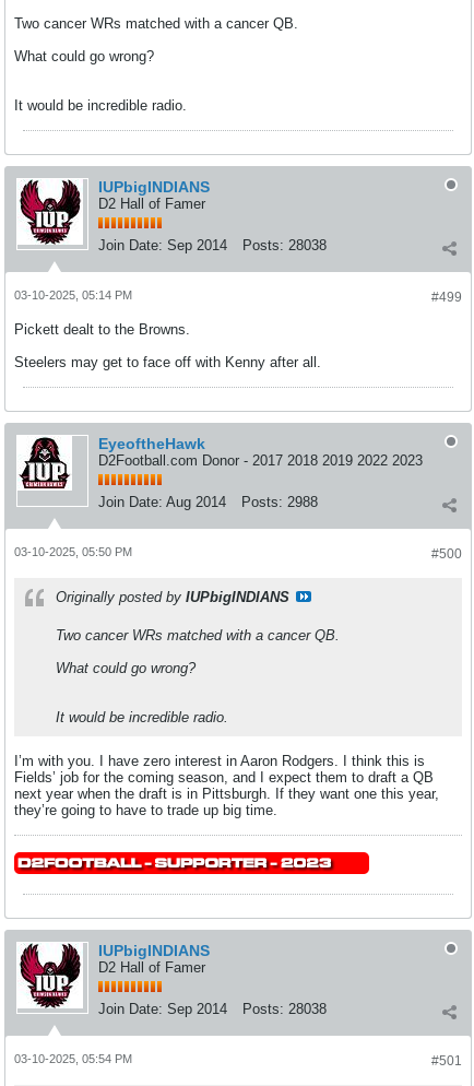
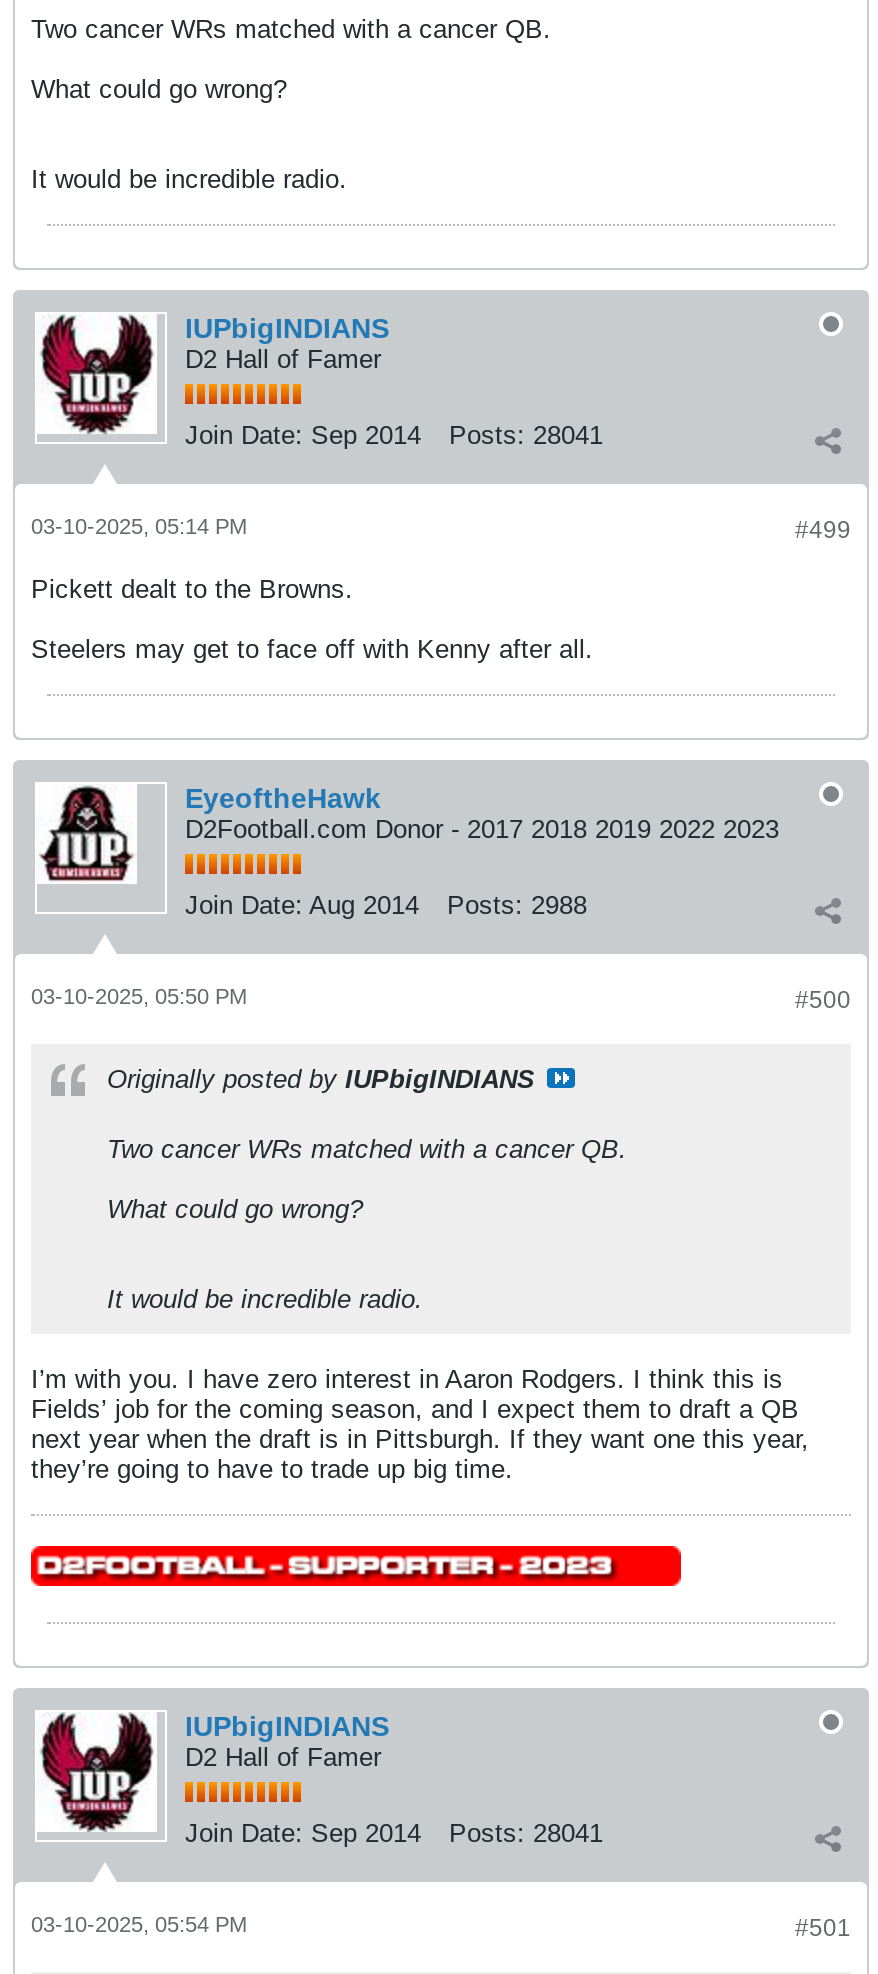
- Join Date: Sep 2014 Posts: 28038
+ Join Date: Sep 2014 Posts: 28041

- Join Date: Sep 2014 Posts: 28038
+ Join Date: Sep 2014 Posts: 28041
